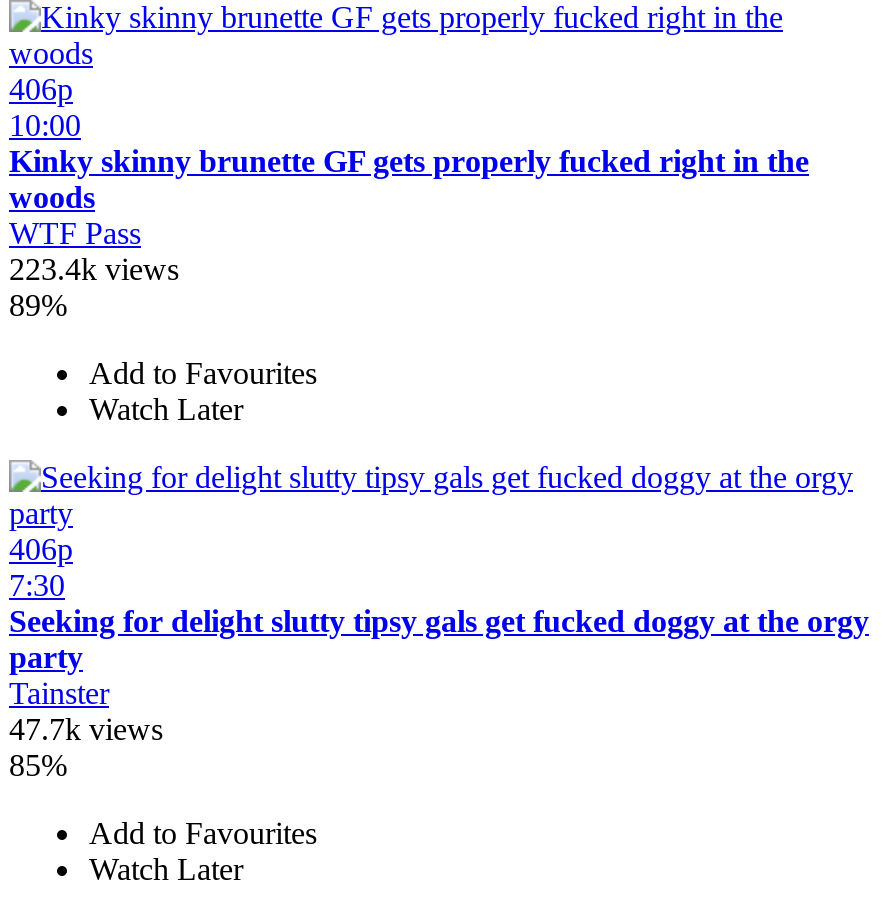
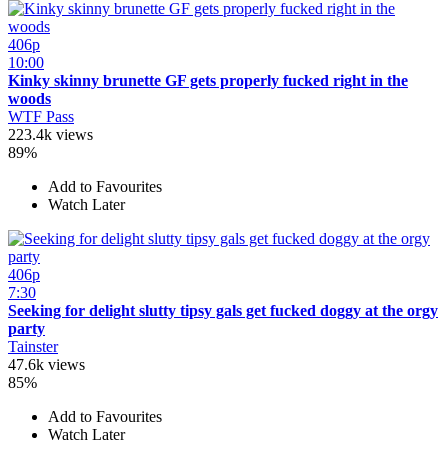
- 47.7k views
+ 47.6k views
